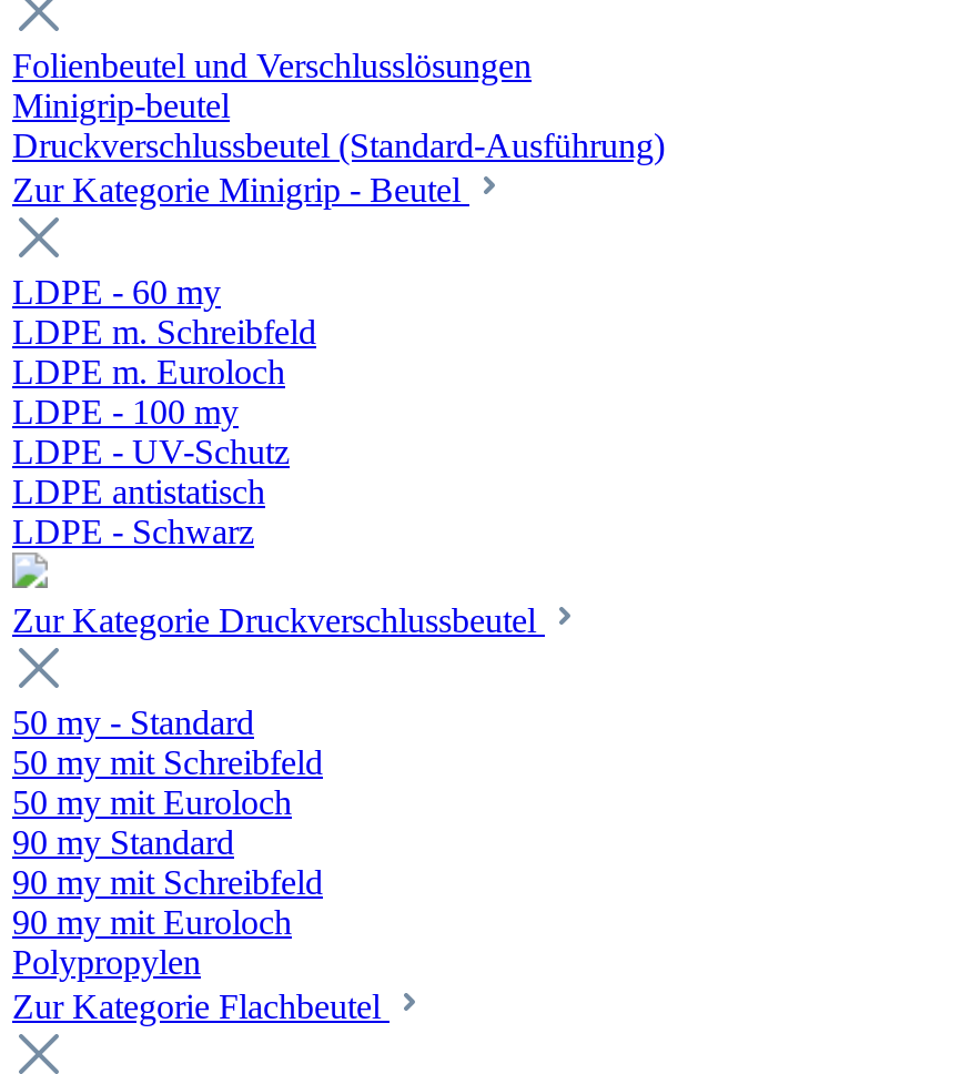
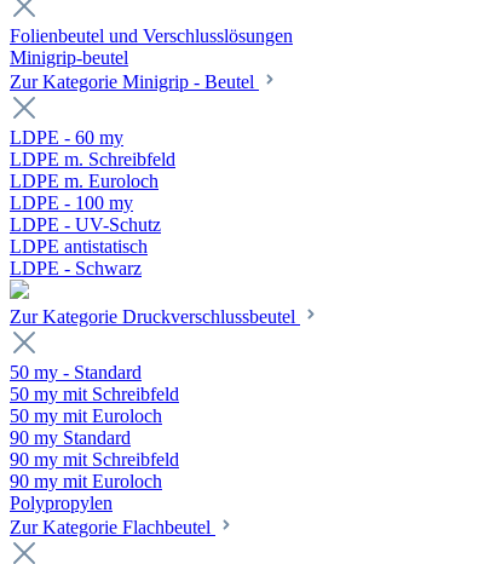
- Druckverschlussbeutel (Standard-Ausführung)
